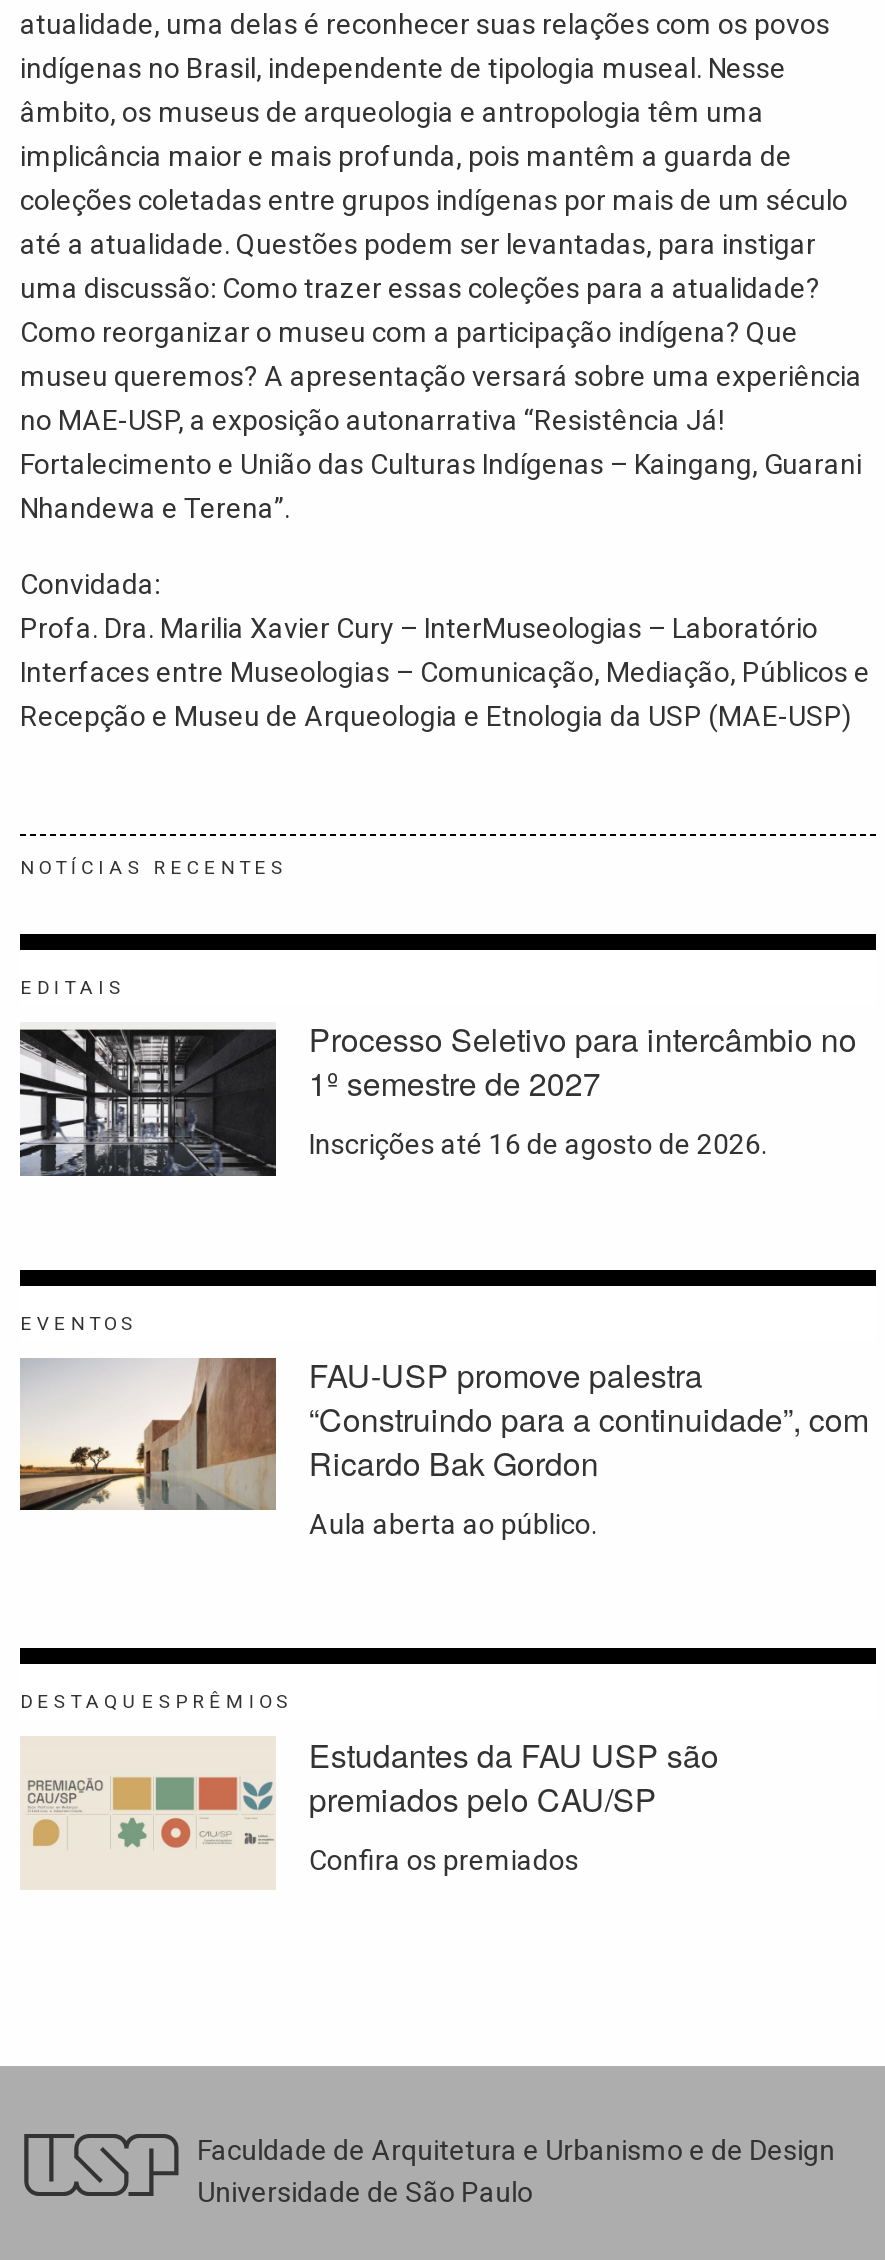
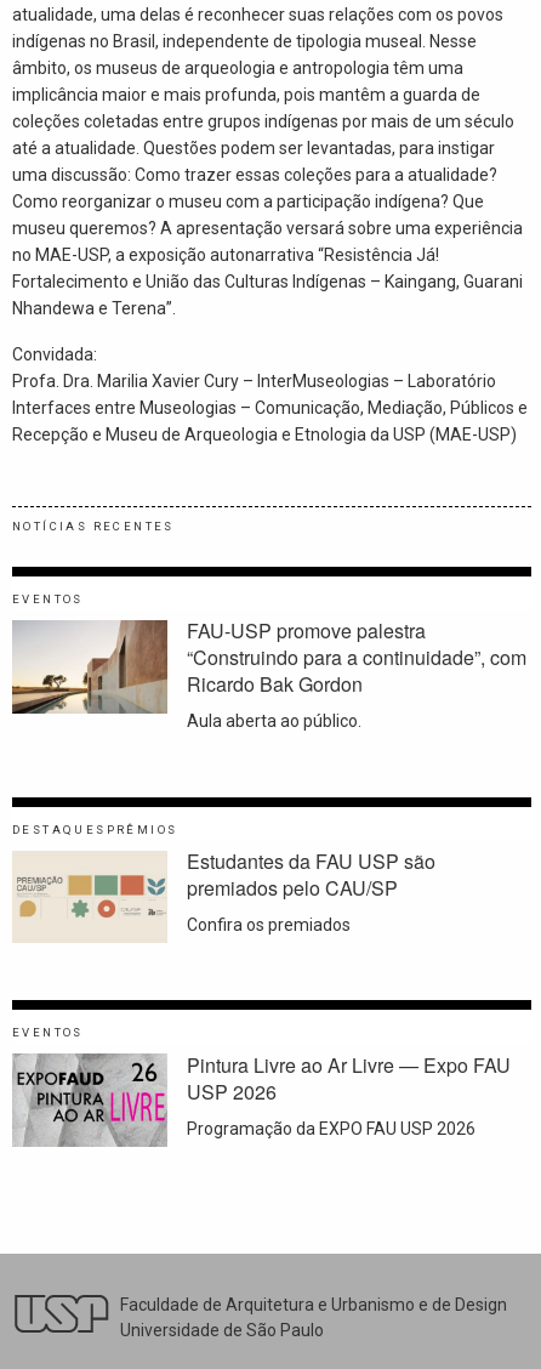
- [image]
- EDITAIS
- Processo Seletivo para intercâmbio no
- 1º semestre de 2027
- Inscrições até 16 de agosto de 2026.

moved up: [image] | EVENTOS | FAU-USP promove palestra | ... | premiados pelo CAU/SP | Confira os premiados

+ [image]
+ EVENTOS
+ Pintura Livre ao Ar Livre — Expo FAU
+ USP 2026
+ Programação da EXPO FAU USP 2026
